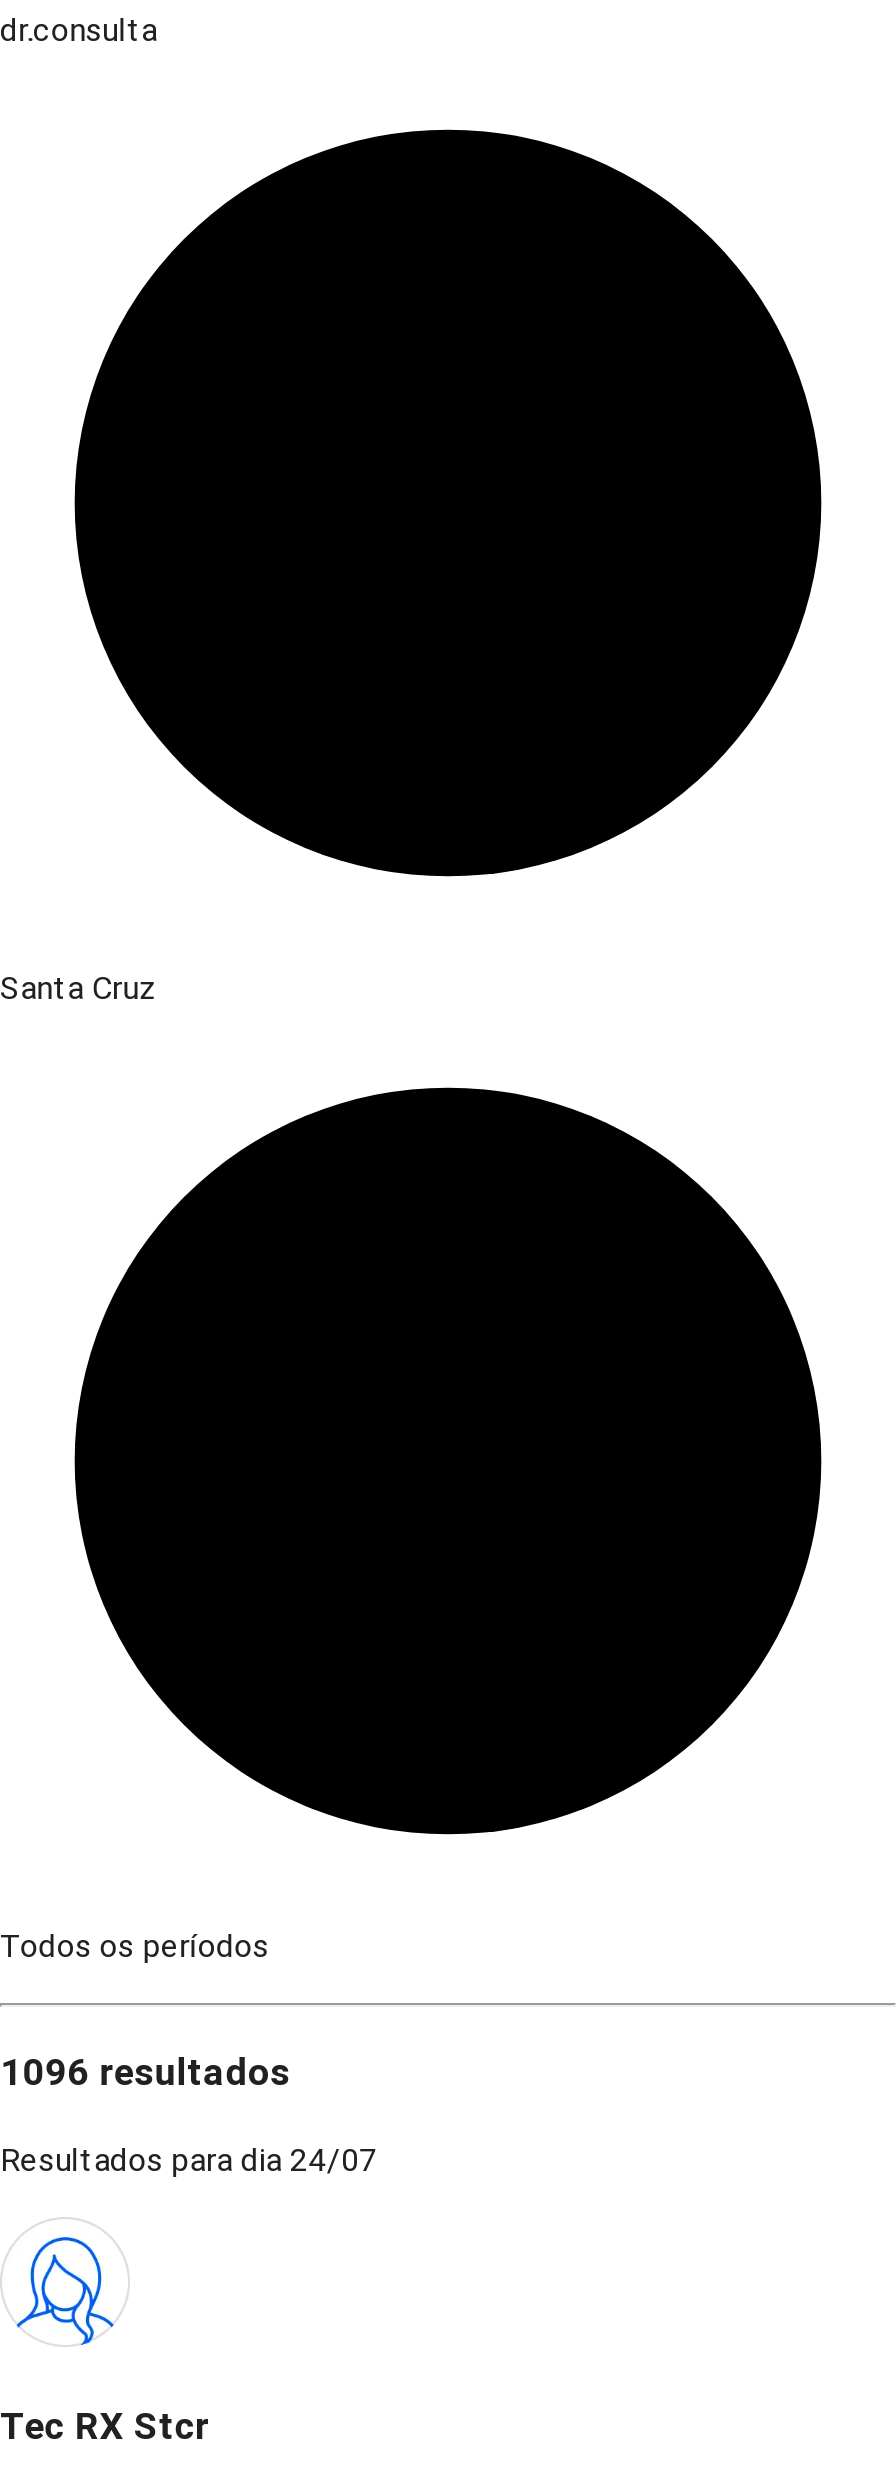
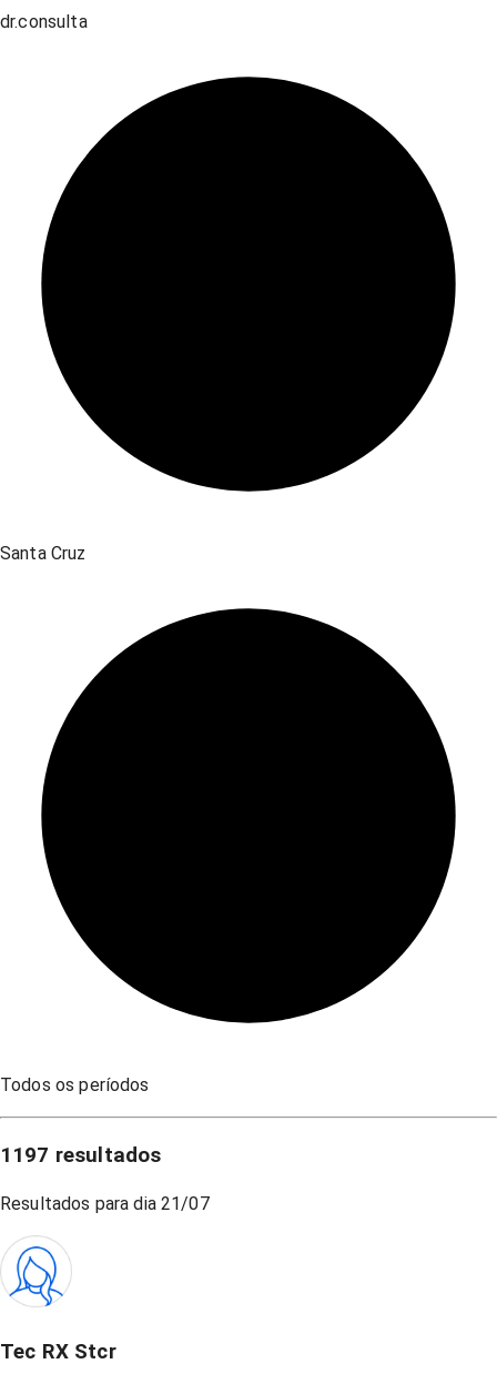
- 1096 resultados
+ 1197 resultados

- Resultados para dia 24/07
+ Resultados para dia 21/07
